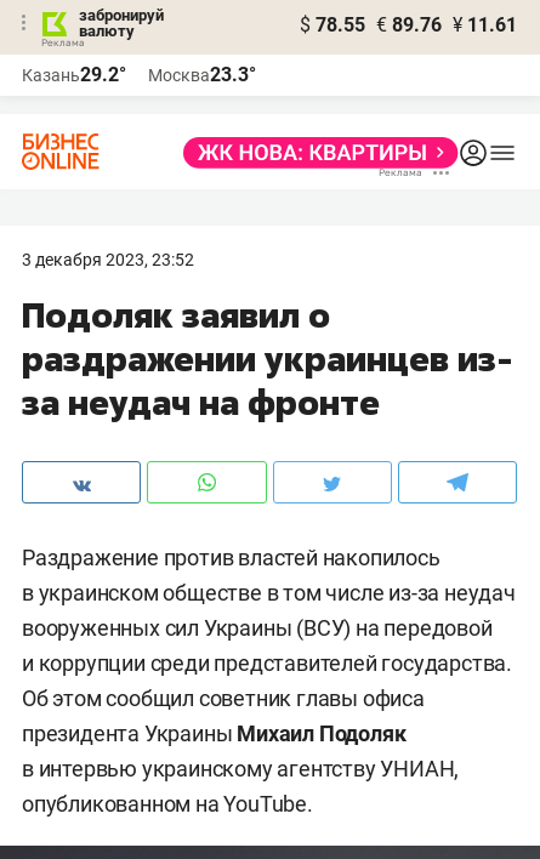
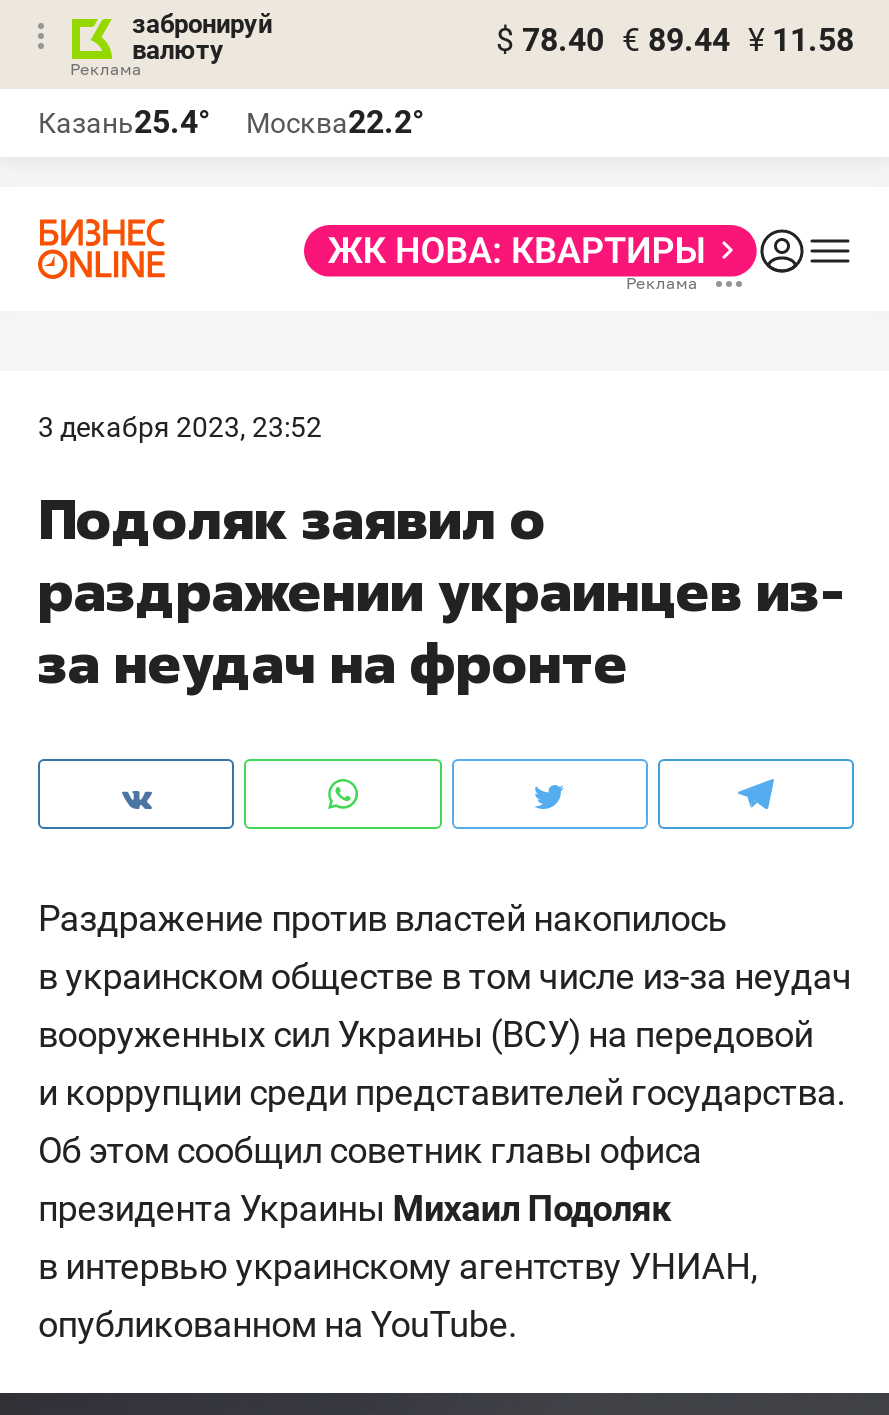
- $ 78.55 € 89.76 ¥ 11.61
+ $ 78.40 € 89.44 ¥ 11.58

- Казань29.2°
+ Казань25.4°

- Москва23.3°
+ Москва22.2°
